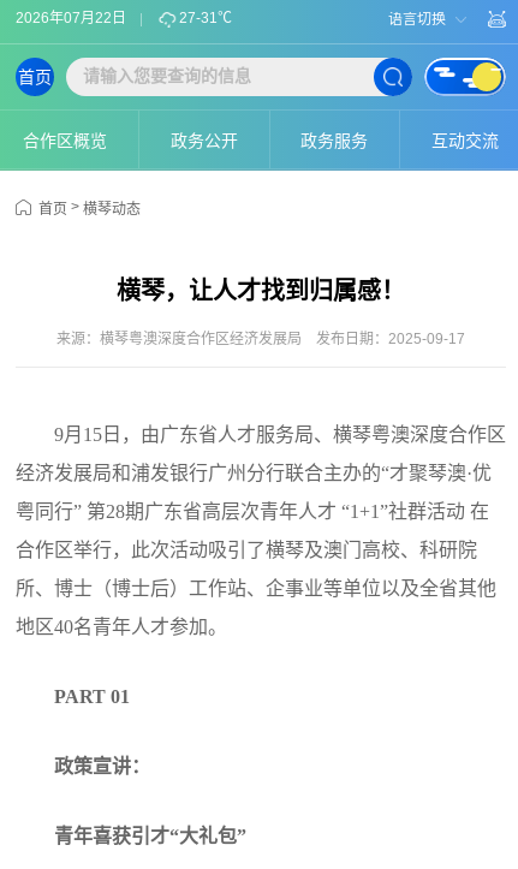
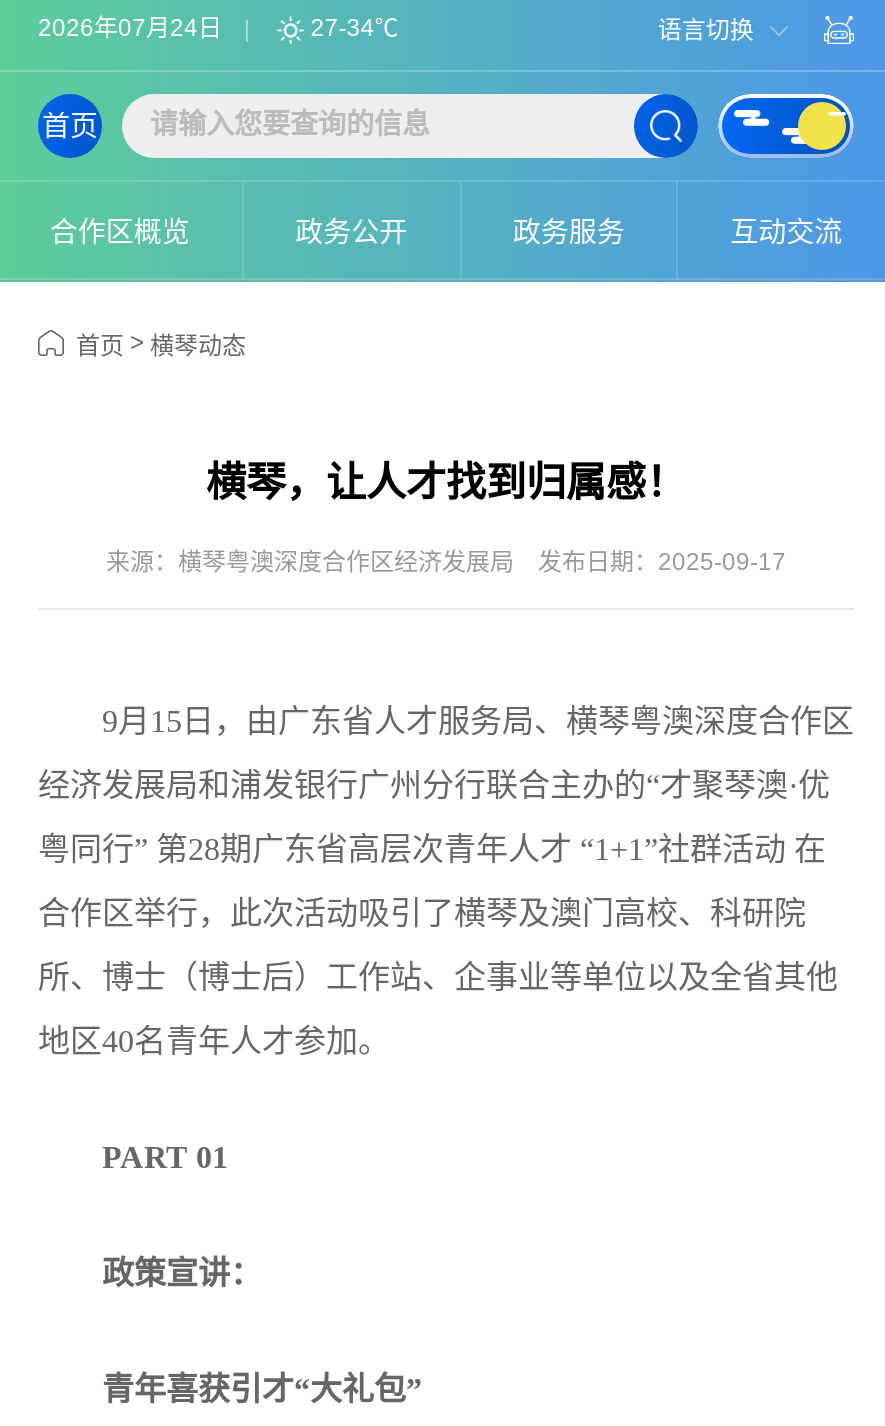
- 2026年07月22日
+ 2026年07月24日

- 27-31℃
+ 27-34℃
